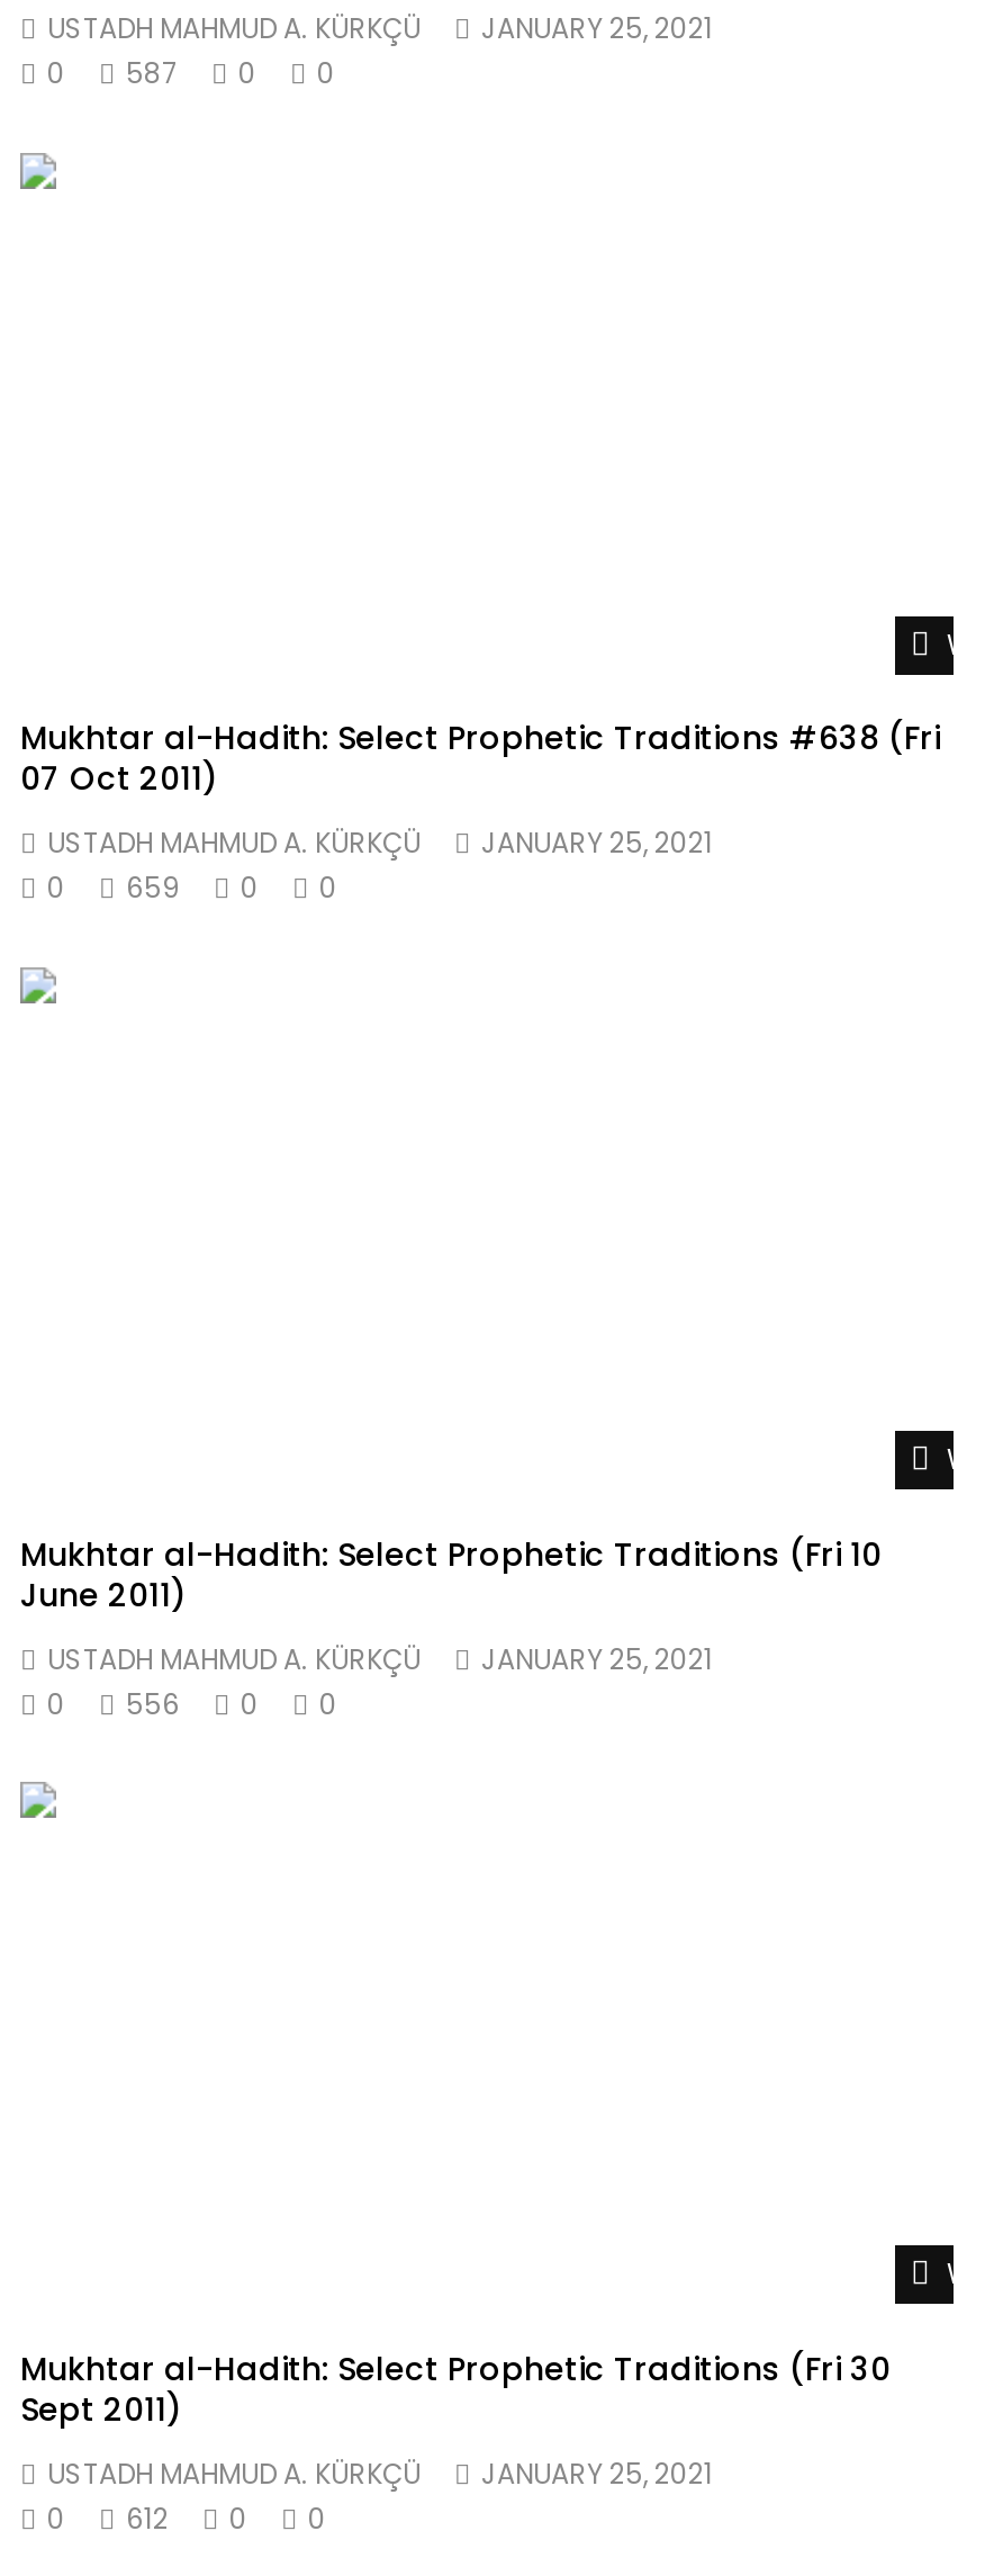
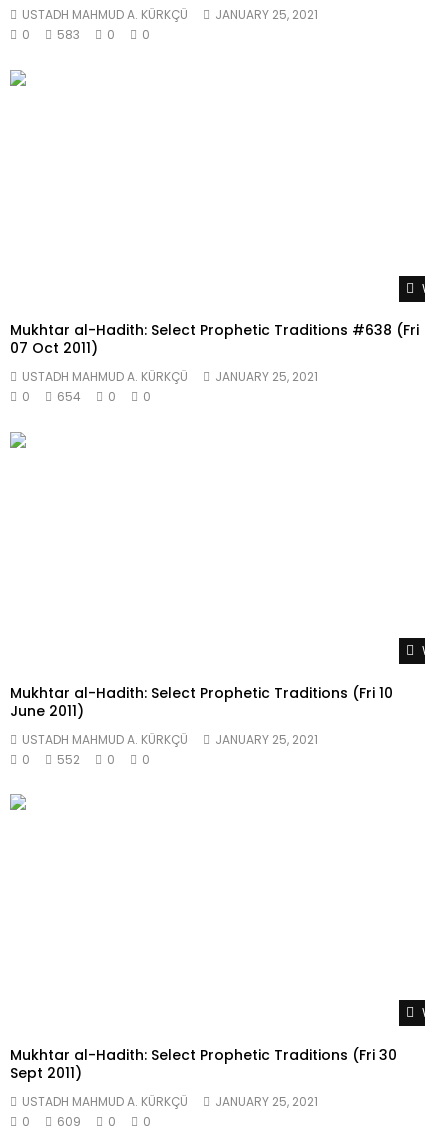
- 0 587 0 0
+ 0 583 0 0

- 0 659 0 0
+ 0 654 0 0

- 0 556 0 0
+ 0 552 0 0

- 0 612 0 0
+ 0 609 0 0
